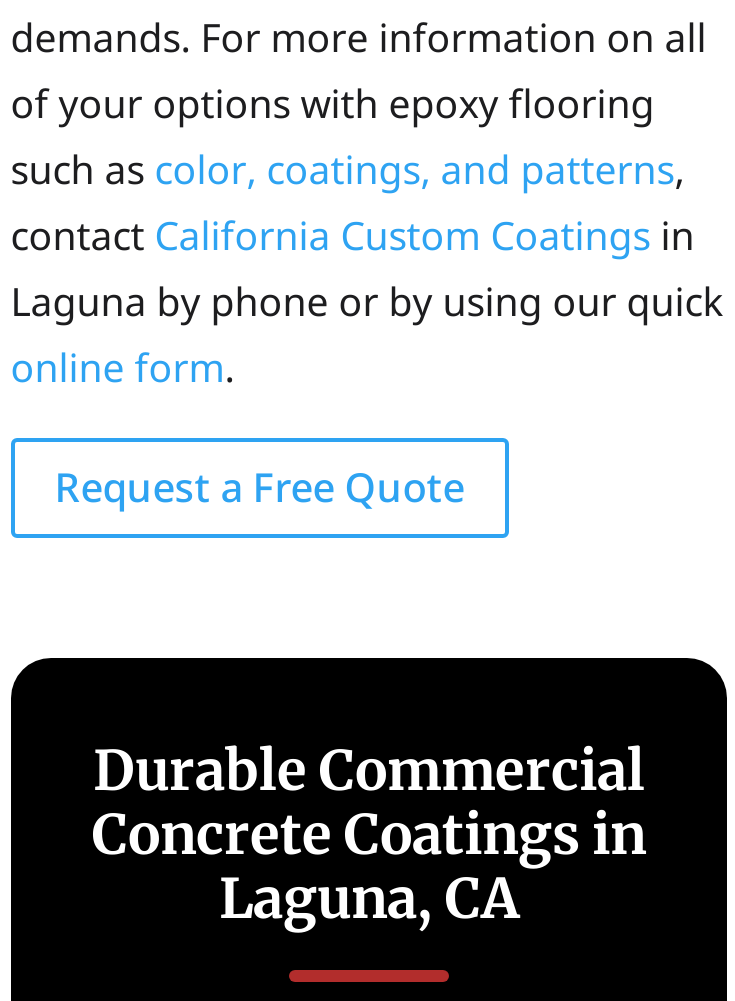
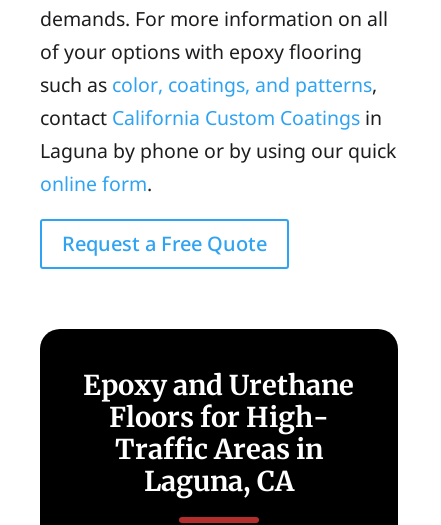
- Durable Commercial
- Concrete Coatings in
+ Epoxy and Urethane
+ Floors for High-
+ Traffic Areas in
